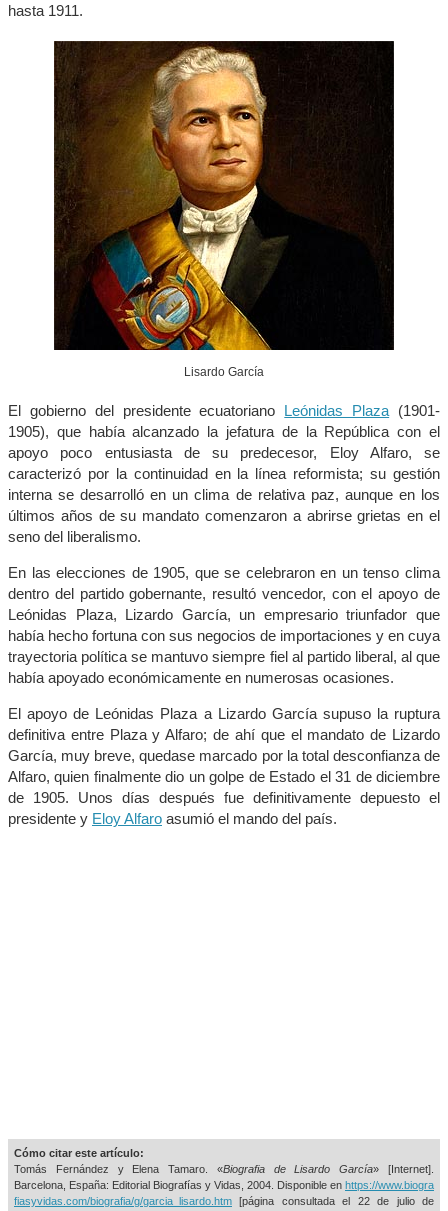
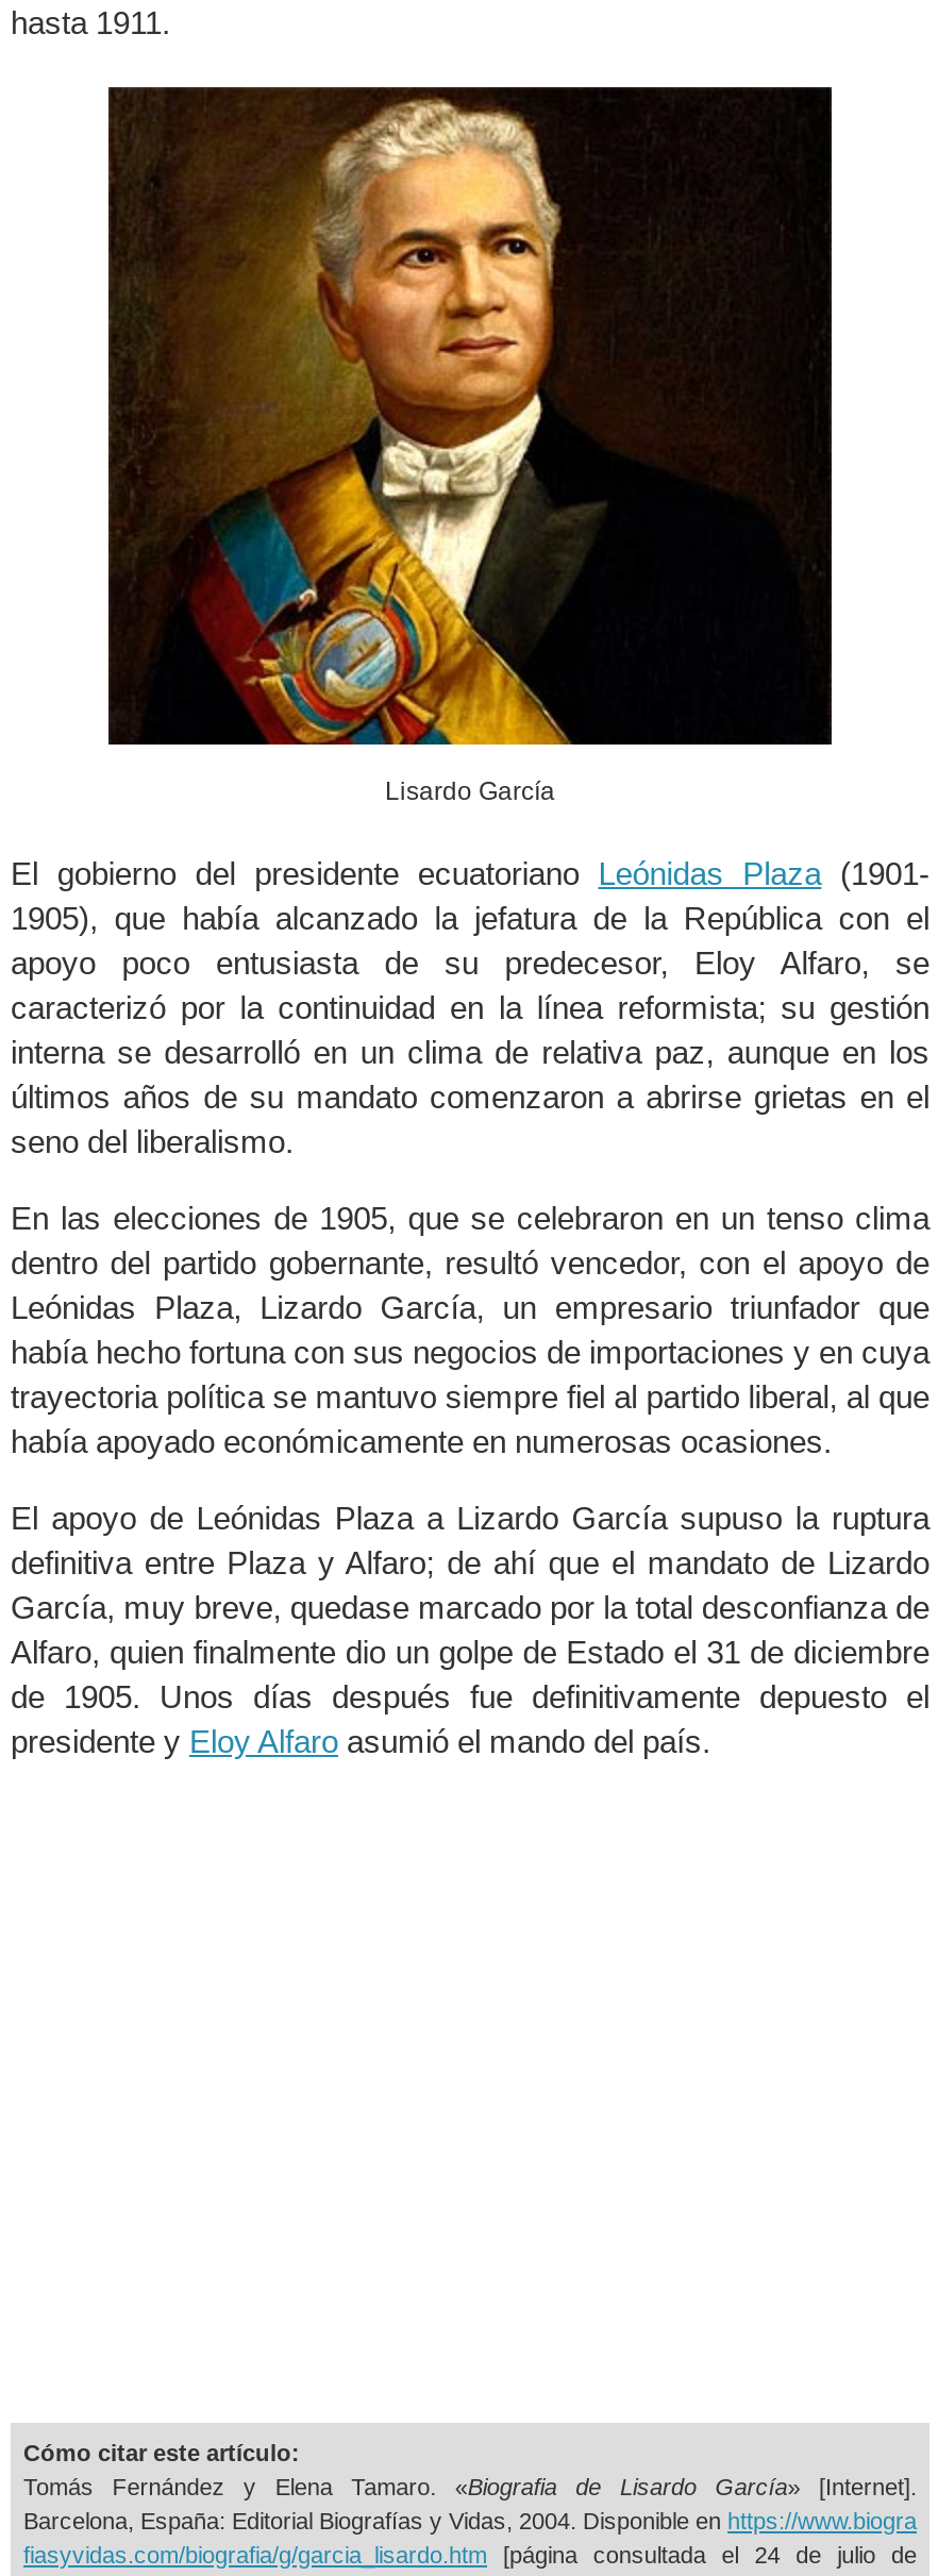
- [página consultada el 22 de julio de
+ [página consultada el 24 de julio de
